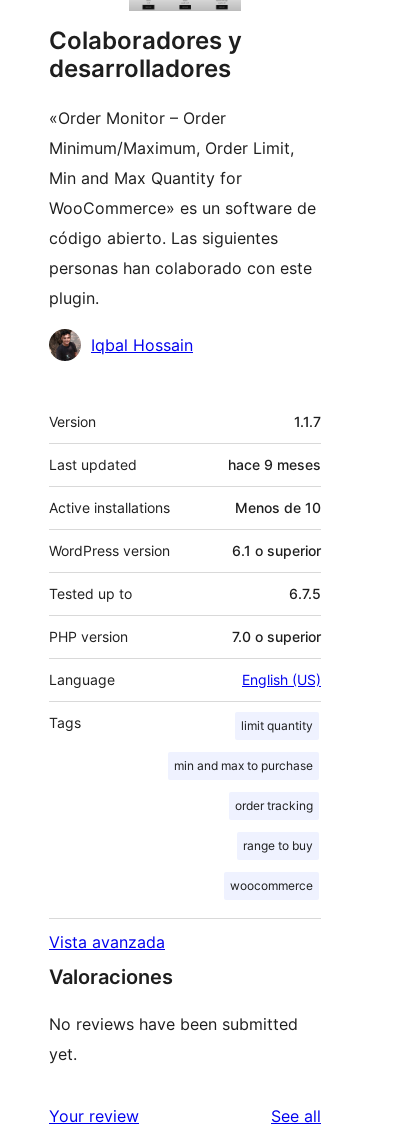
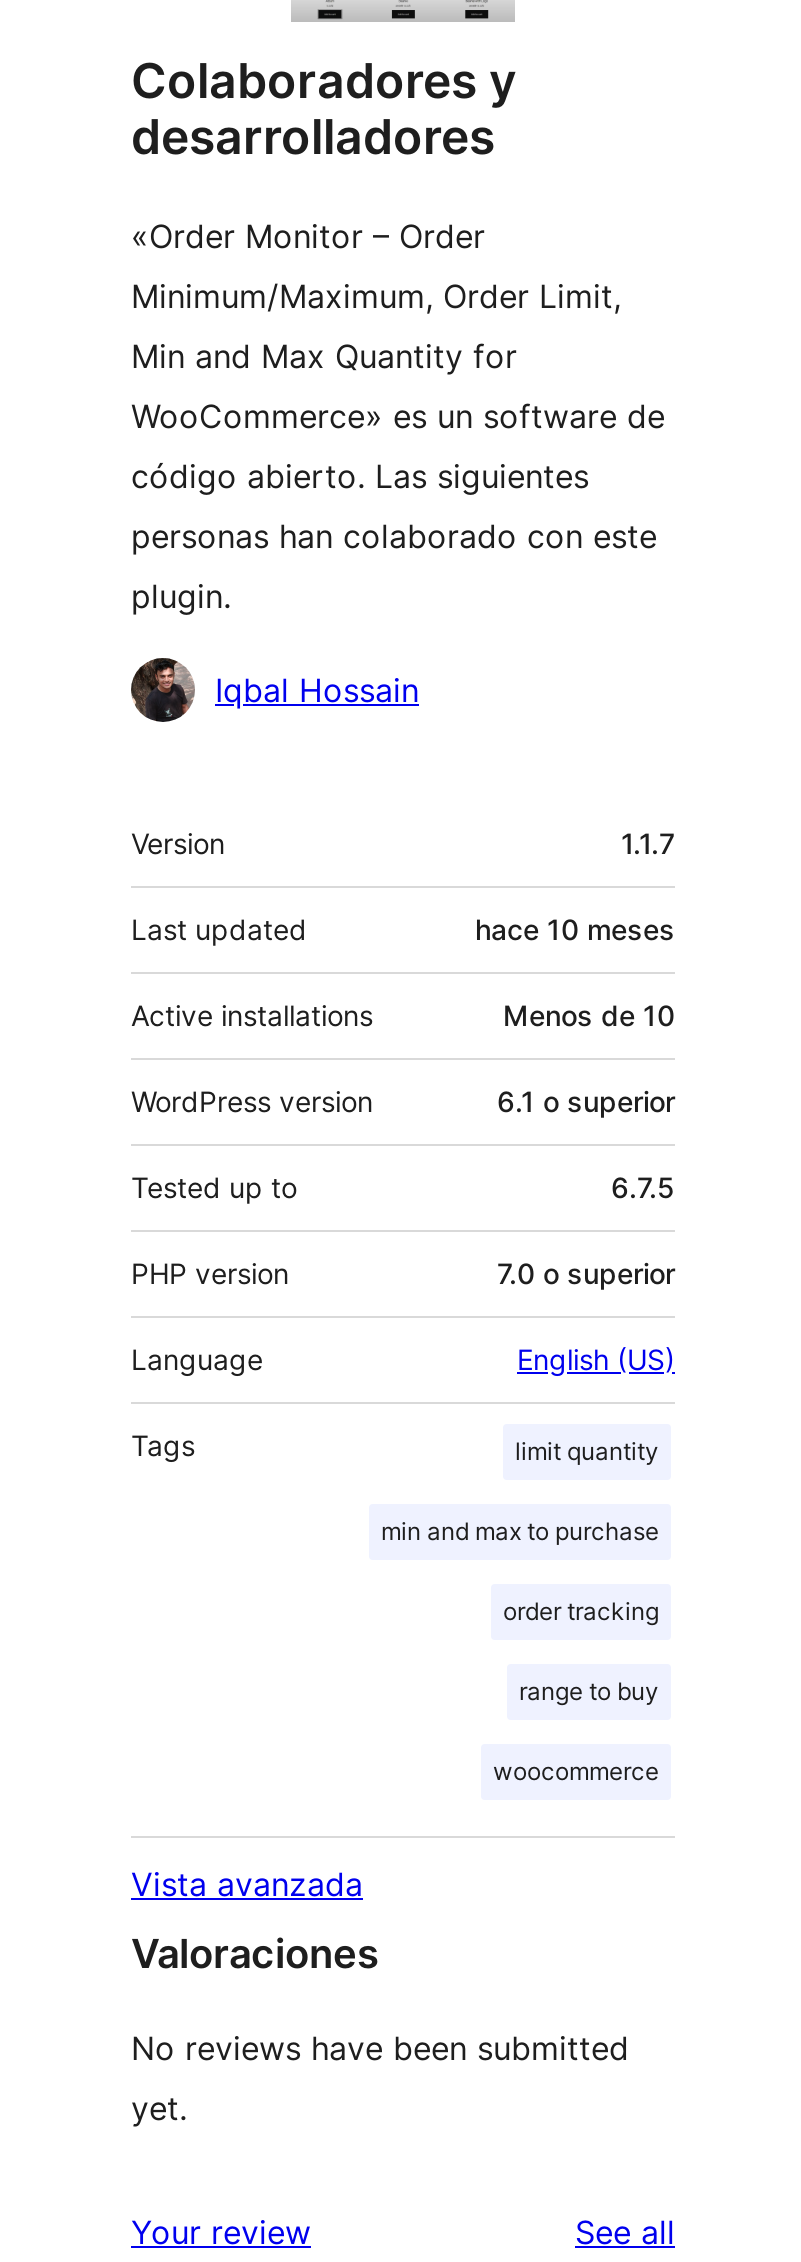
- hace 9 meses
+ hace 10 meses
